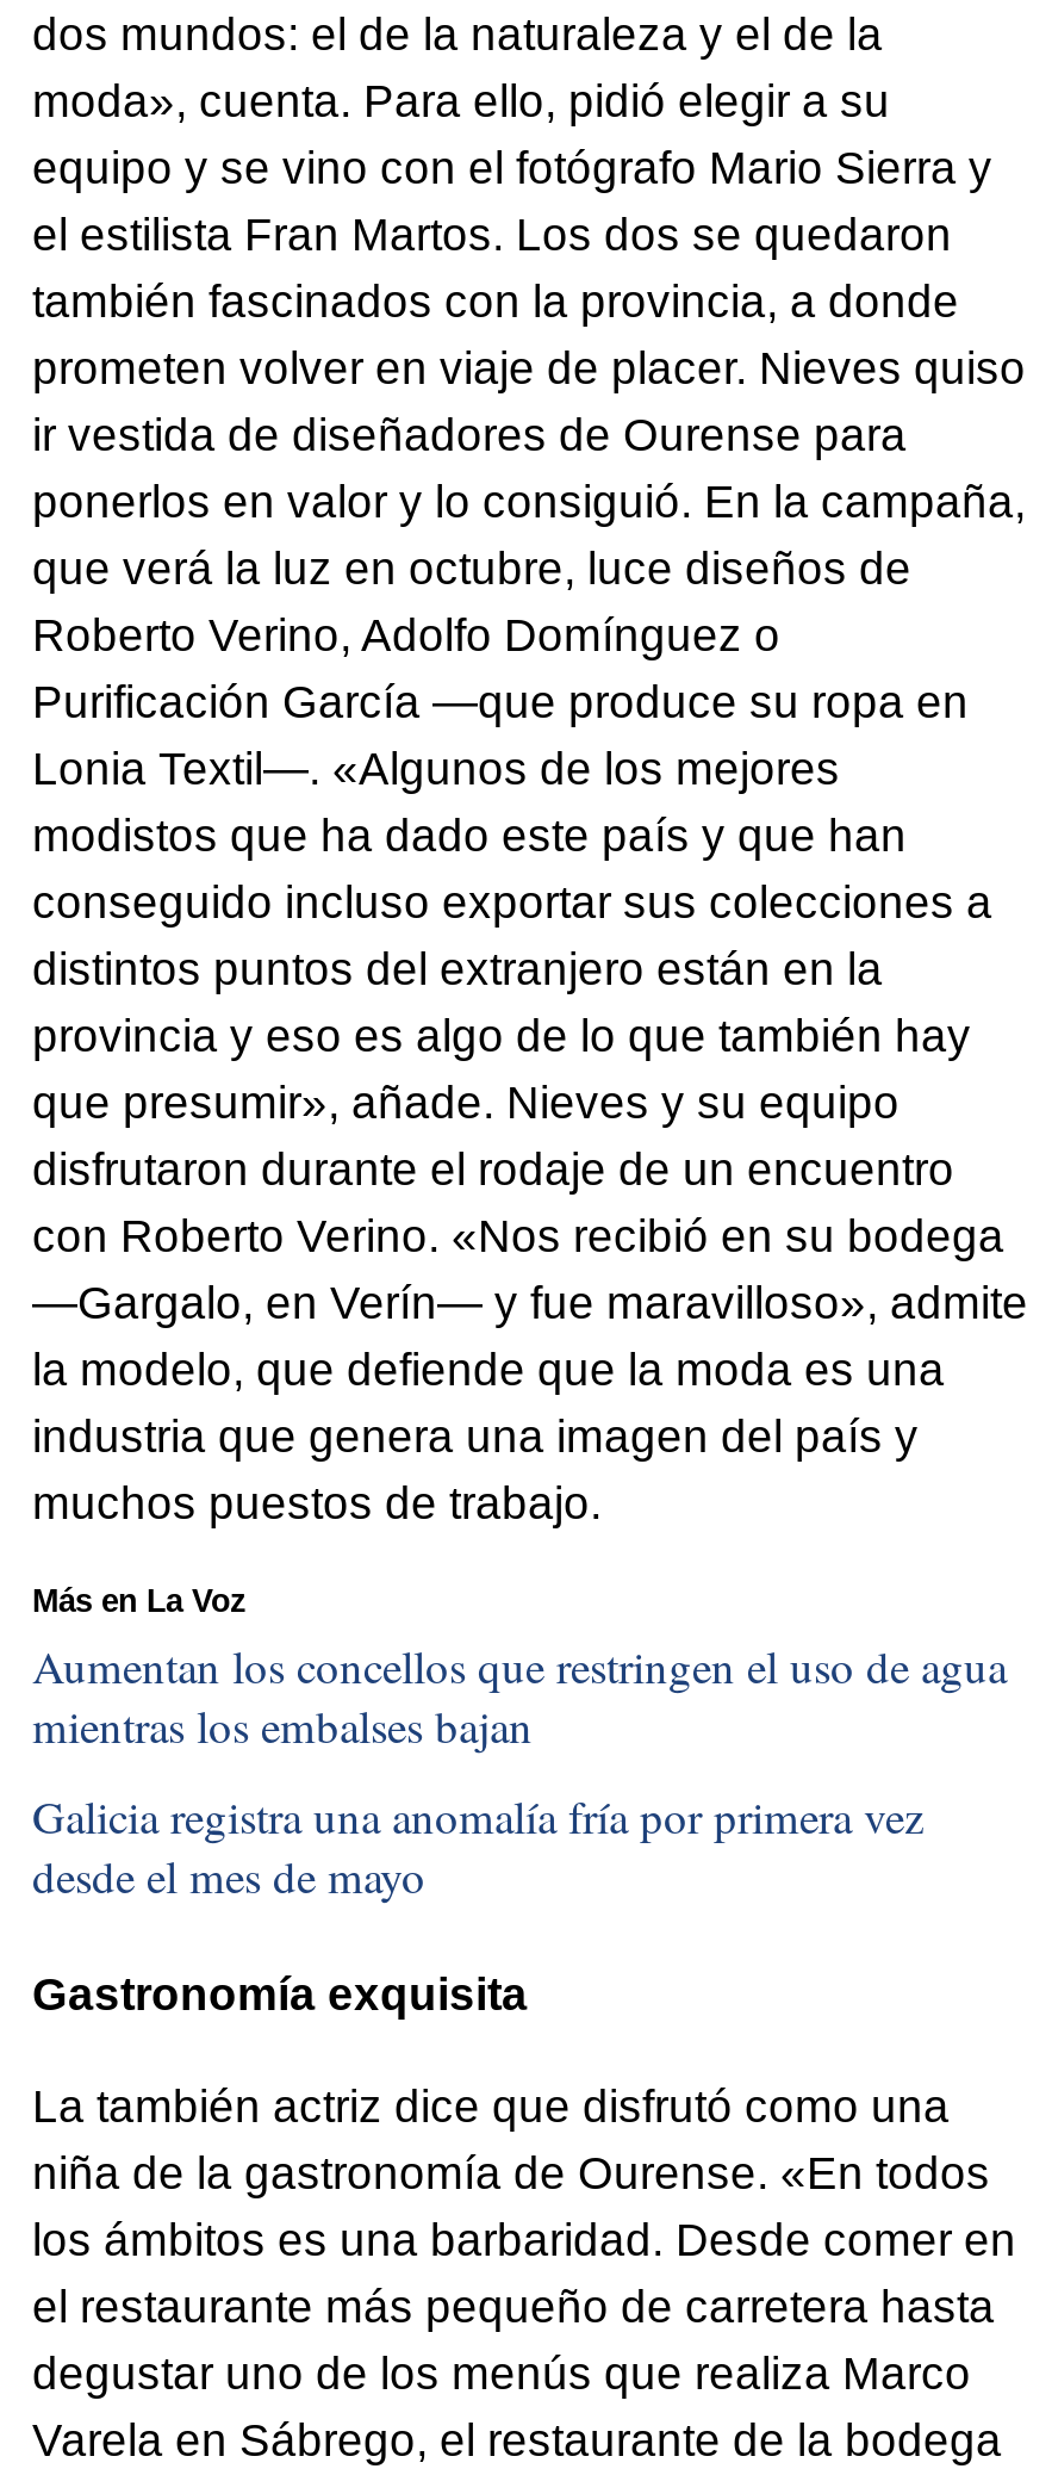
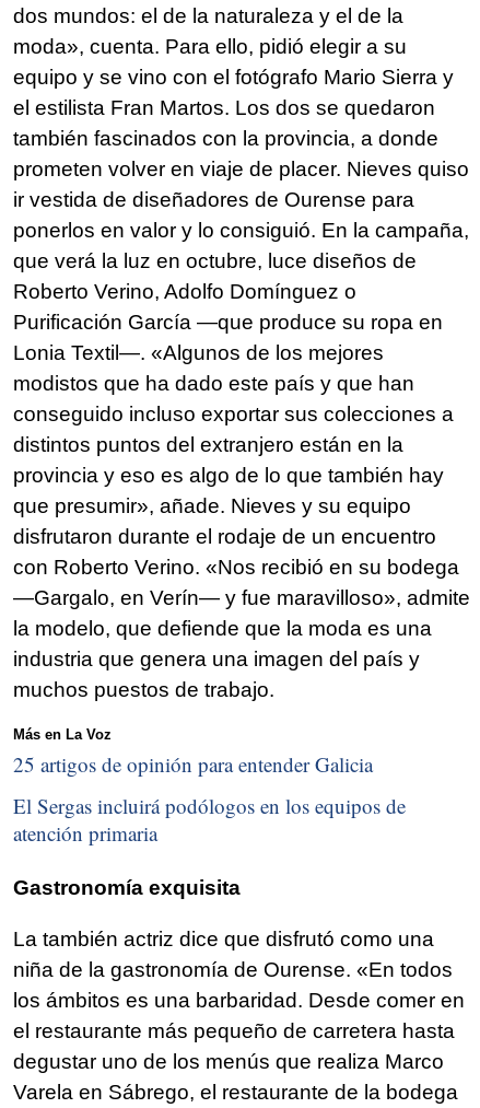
- Aumentan los concellos que restringen el uso de agua
- mientras los embalses bajan
+ 25 artigos de opinión para entender Galicia

- Galicia registra una anomalía fría por primera vez
- desde el mes de mayo
+ El Sergas incluirá podólogos en los equipos de
+ atención primaria
